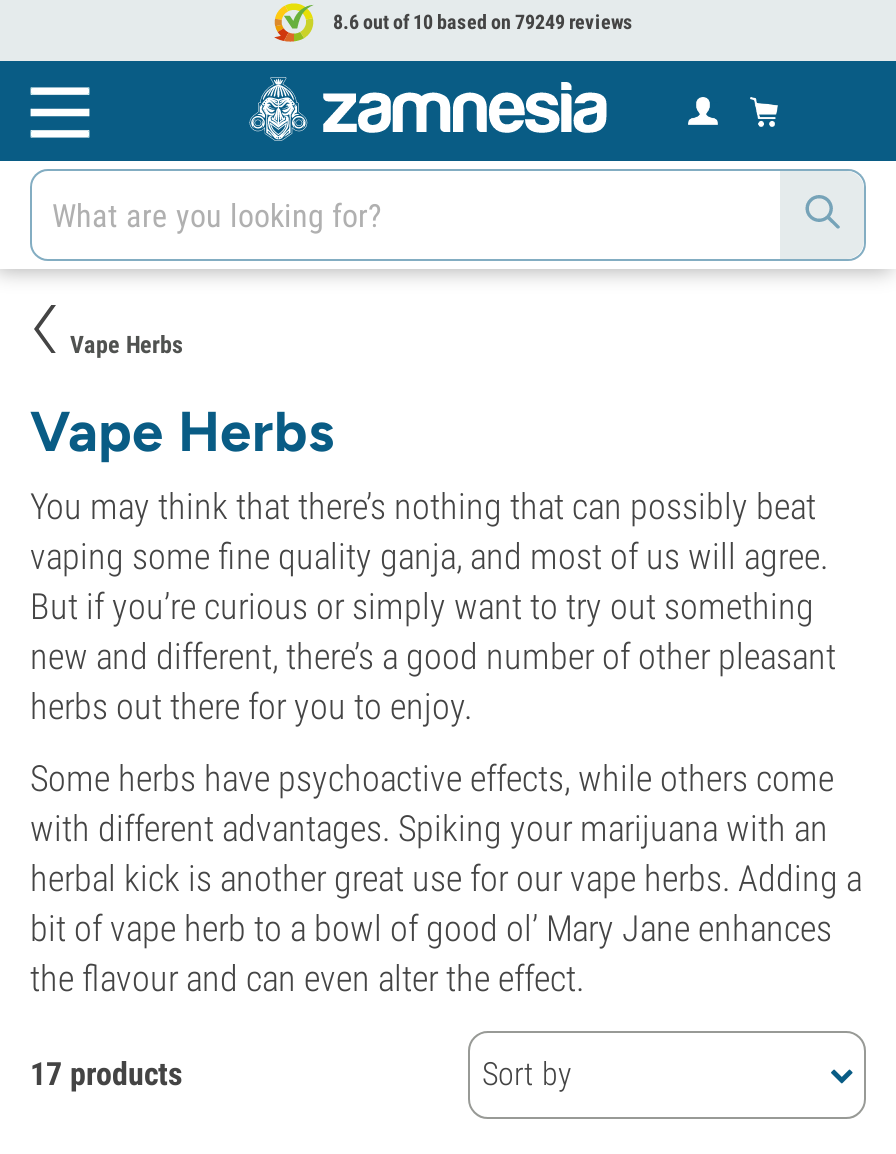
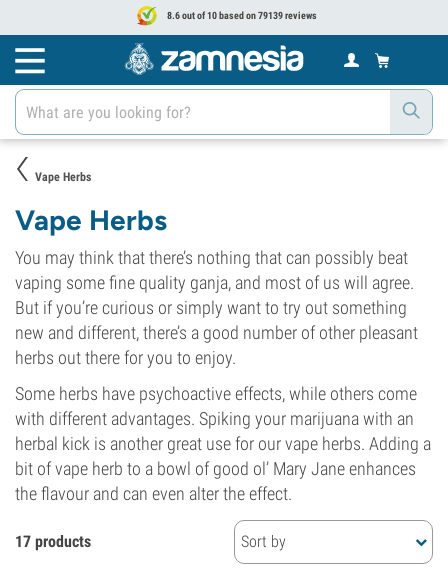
- 8.6 out of 10 based on 79249 reviews
+ 8.6 out of 10 based on 79139 reviews
